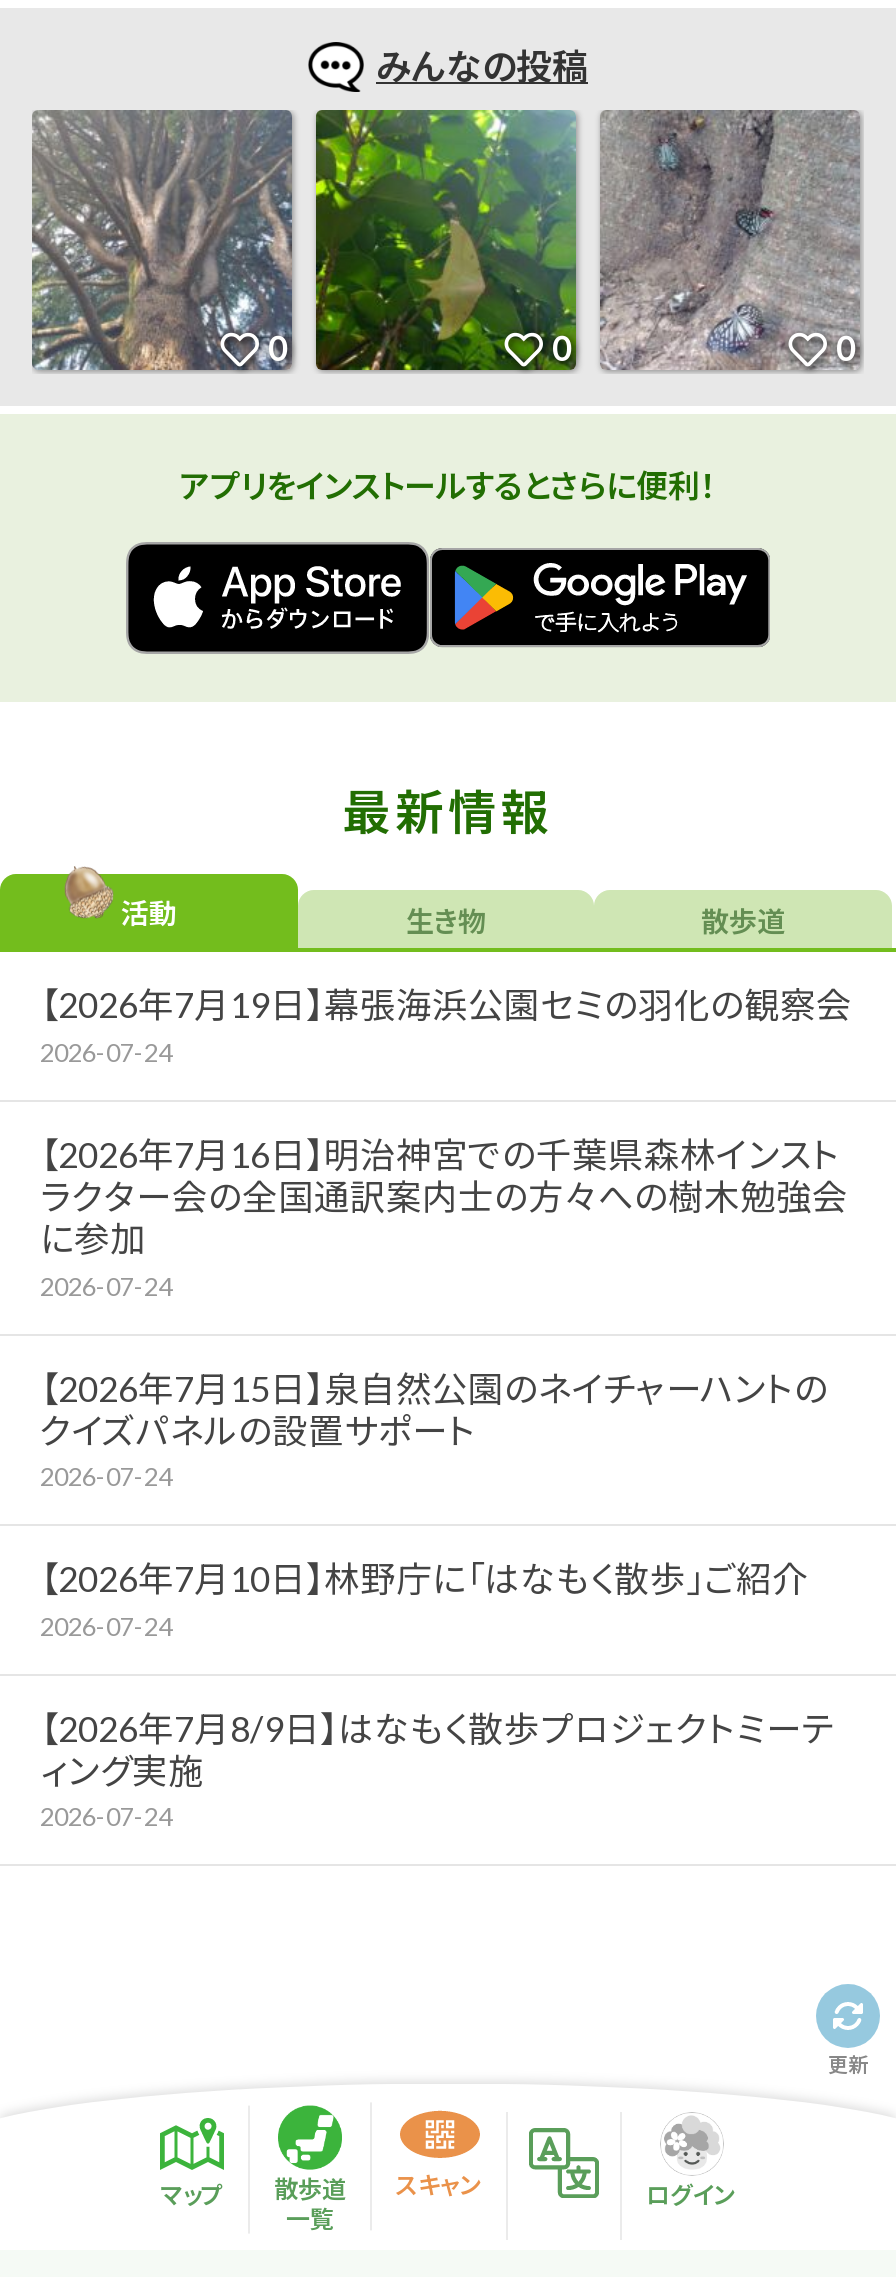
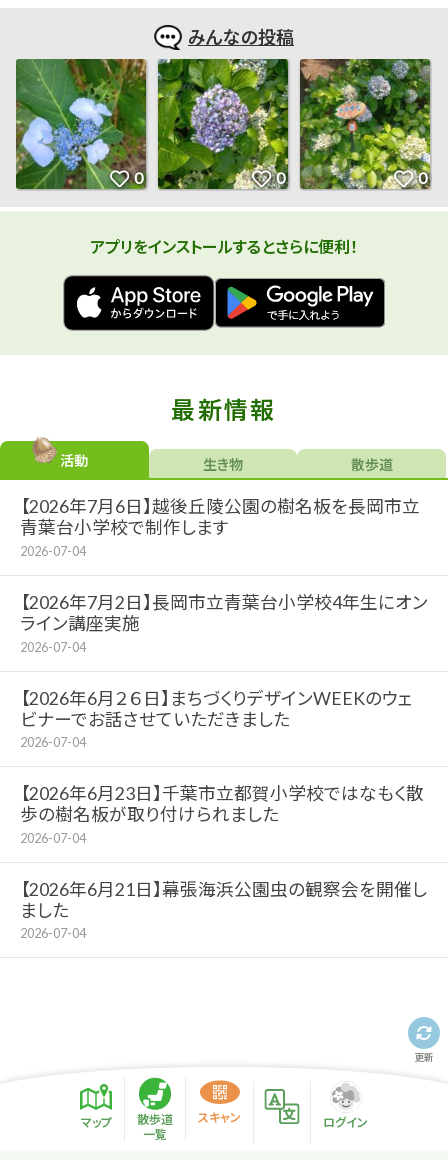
- [image]
+ [image]

- [image]
+ [image]

- [image]
+ [image]

- 【2026年7月19日】幕張海浜公園セミの羽化の観察会
- 2026-07-24
+ 【2026年7月6日】越後丘陵公園の樹名板を長岡市立
+ 青葉台小学校で制作します
+ 2026-07-04

- 【2026年7月16日】明治神宮での千葉県森林インスト
- ラクター会の全国通訳案内士の方々への樹木勉強会
- に参加
- 2026-07-24
+ 【2026年7月2日】長岡市立青葉台小学校4年生にオン
+ ライン講座実施
+ 2026-07-04

- 【2026年7月15日】泉自然公園のネイチャーハントの
- クイズパネルの設置サポート
- 2026-07-24
+ 【2026年6月２６日】まちづくりデザインWEEKのウェ
+ ビナーでお話させていただきました
+ 2026-07-04

- 【2026年7月10日】林野庁に「はなもく散歩」ご紹介
- 2026-07-24
+ 【2026年6月23日】千葉市立都賀小学校ではなもく散
+ 歩の樹名板が取り付けられました
+ 2026-07-04

- 【2026年7月8/9日】はなもく散歩プロジェクトミーテ
- ィング実施
- 2026-07-24
+ 【2026年6月21日】幕張海浜公園虫の観察会を開催し
+ ました
+ 2026-07-04
